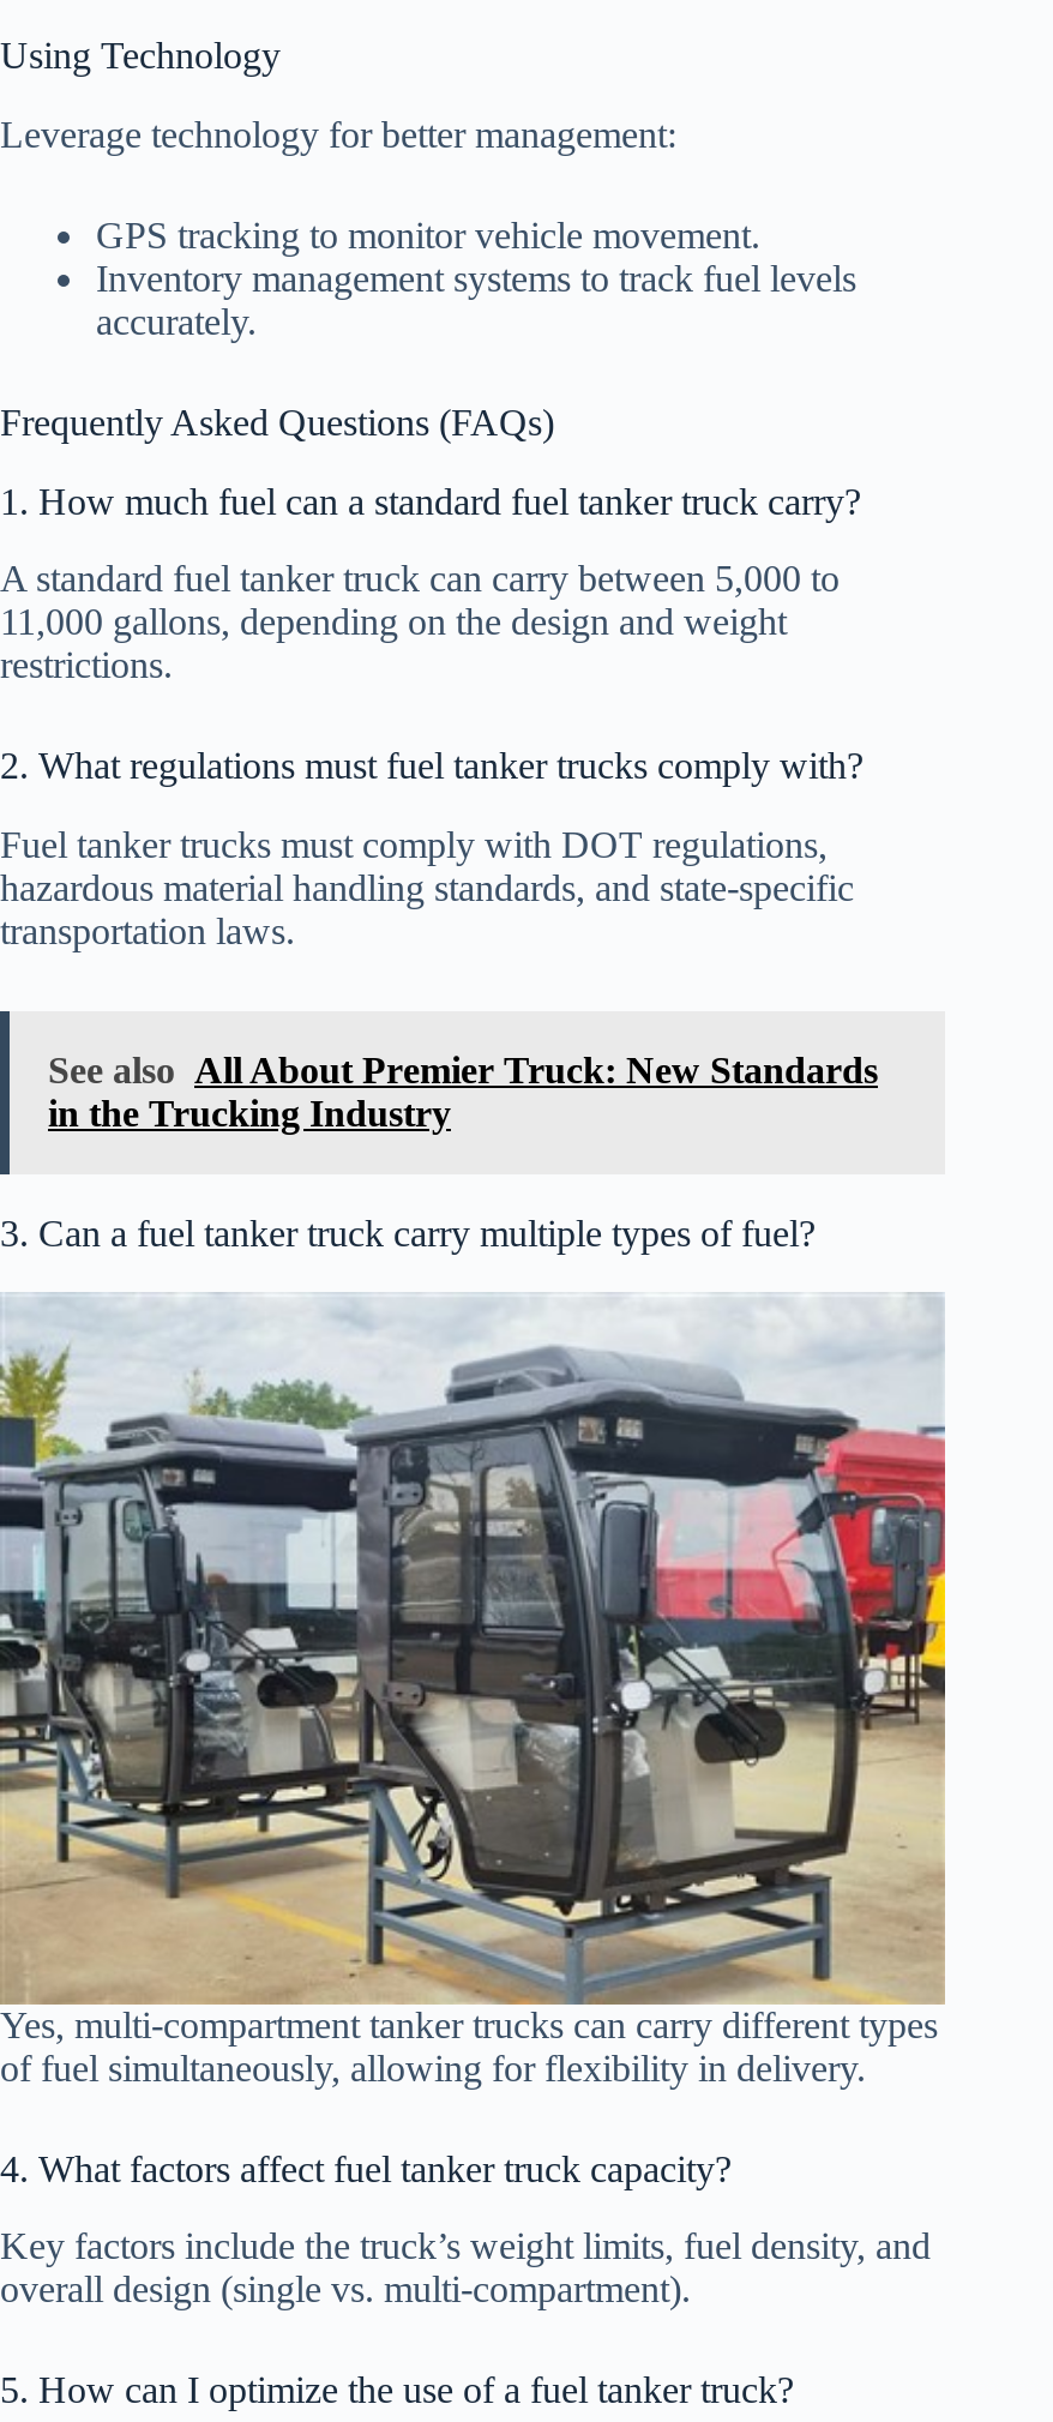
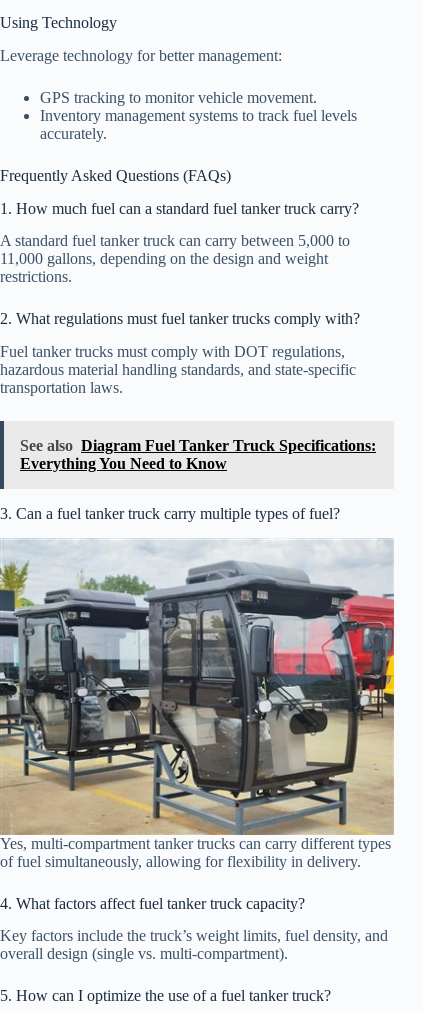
- See also All About Premier Truck: New Standards
- in the Trucking Industry
+ See also Diagram Fuel Tanker Truck Specifications:
+ Everything You Need to Know
